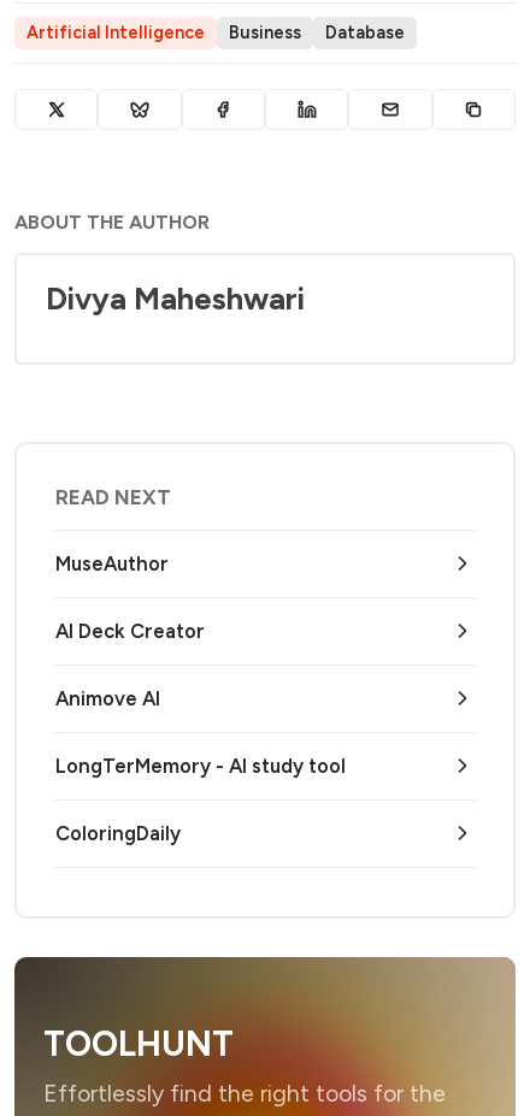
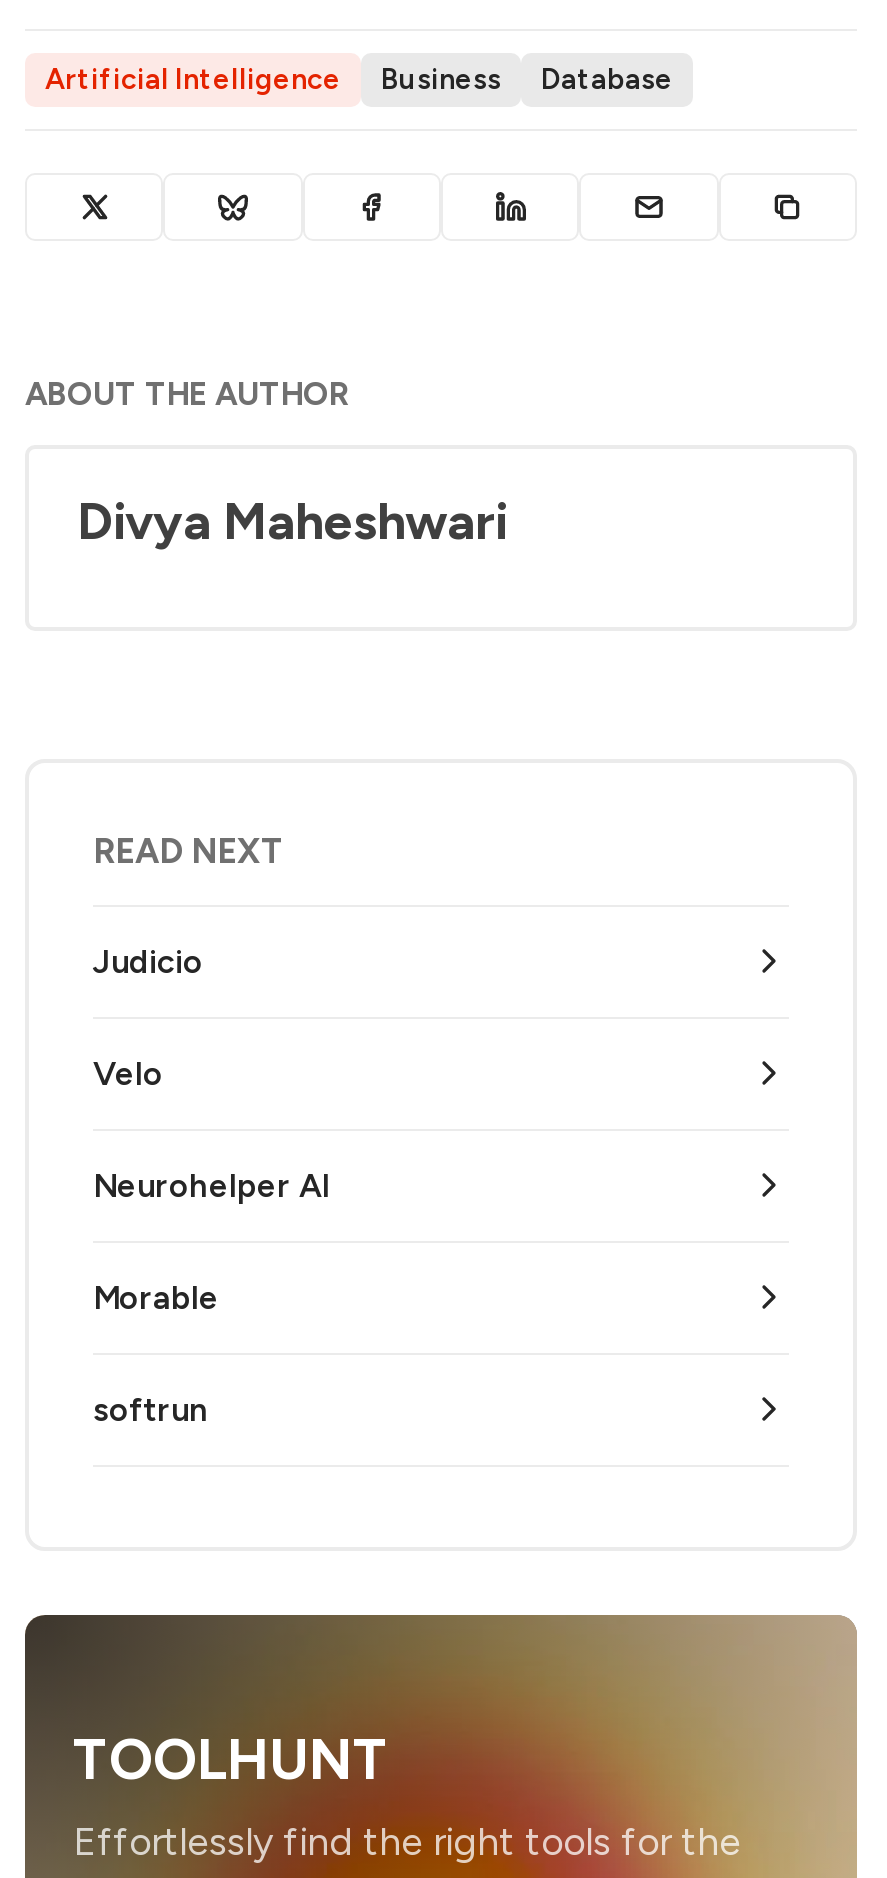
- MuseAuthor
+ Judicio

- AI Deck Creator
+ Velo

- Animove AI
+ Neurohelper AI

- LongTerMemory - AI study tool
+ Morable

- ColoringDaily
+ softrun
